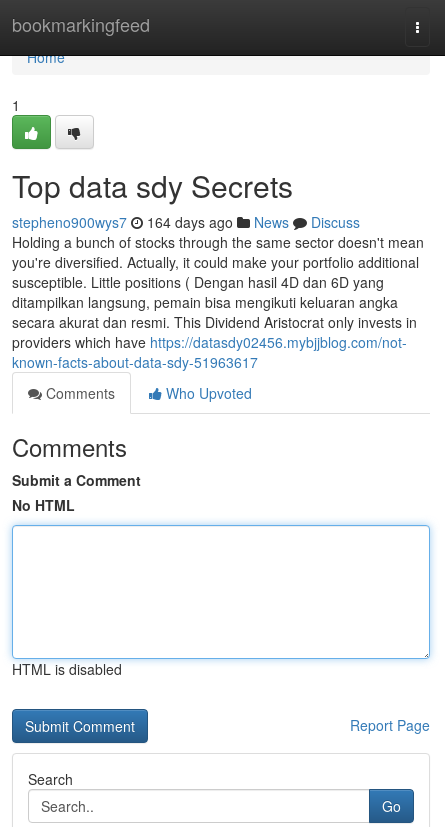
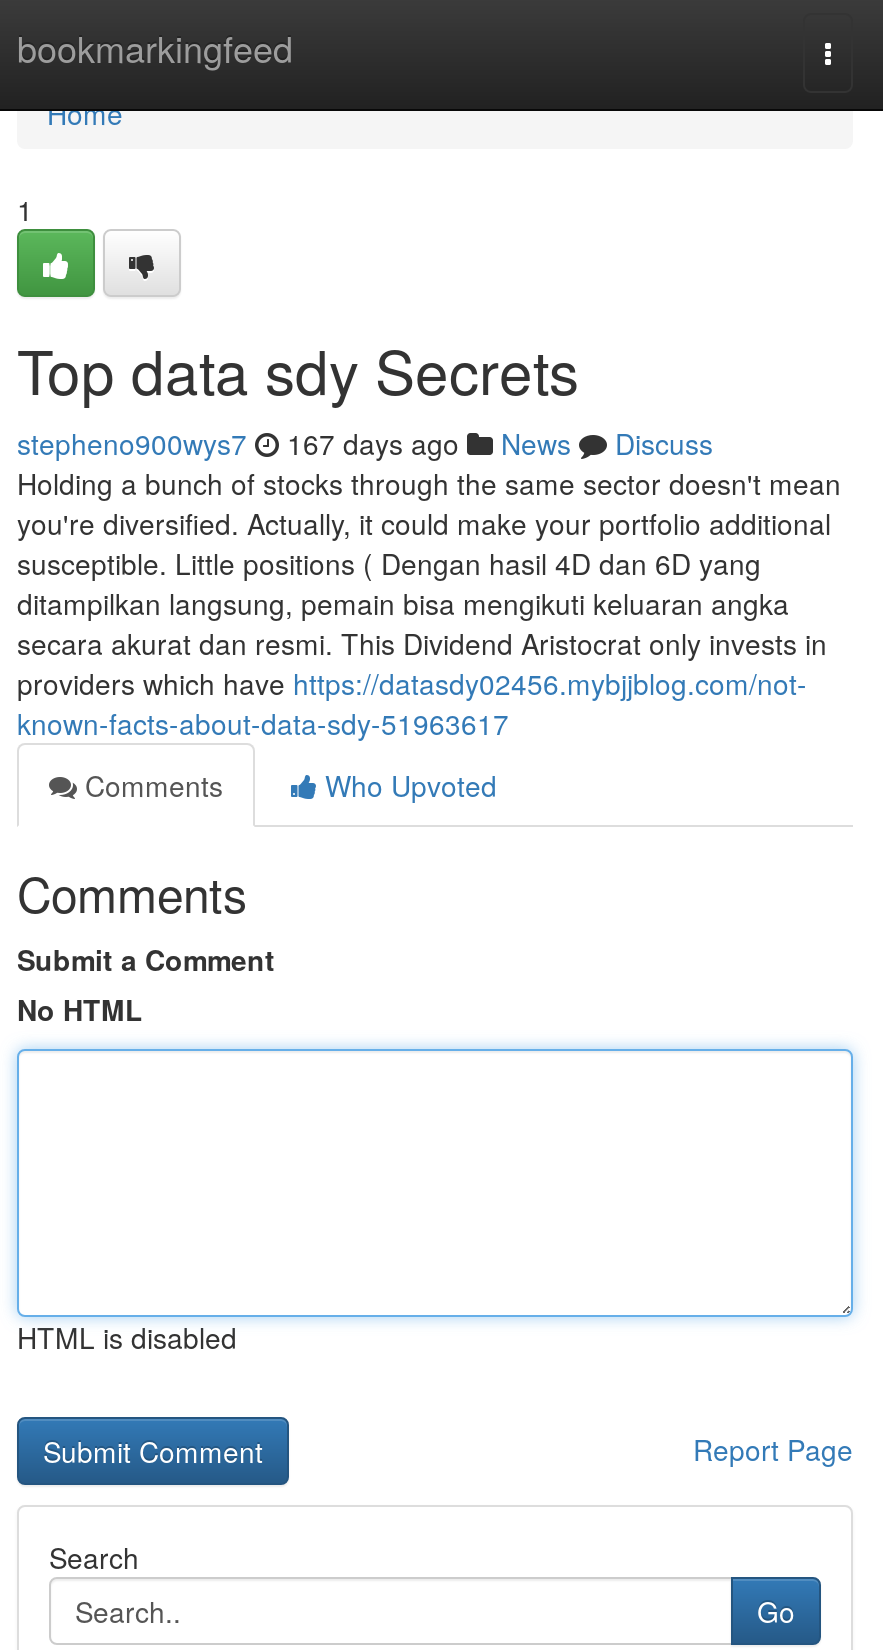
- stepheno900wys7 164 days ago News Discuss
+ stepheno900wys7 167 days ago News Discuss
